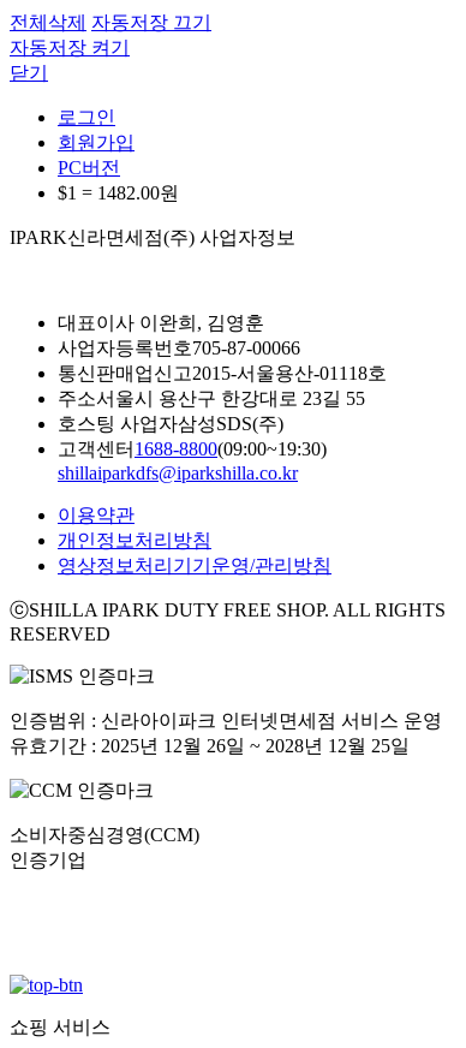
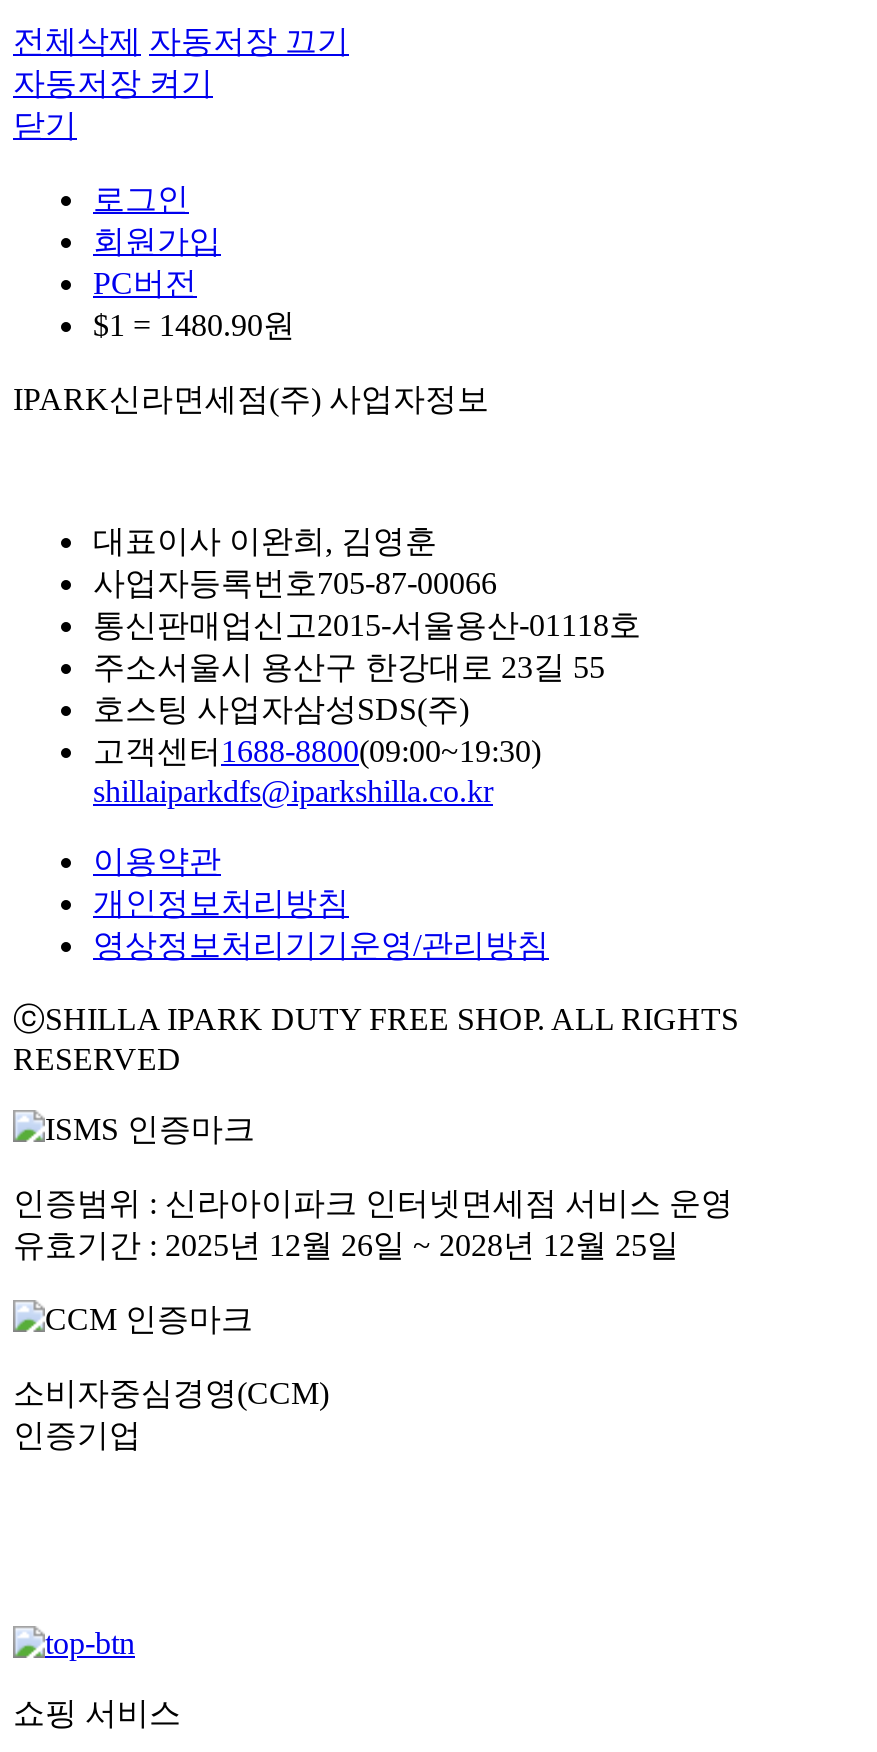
- $1 = 1482.00원
+ $1 = 1480.90원
